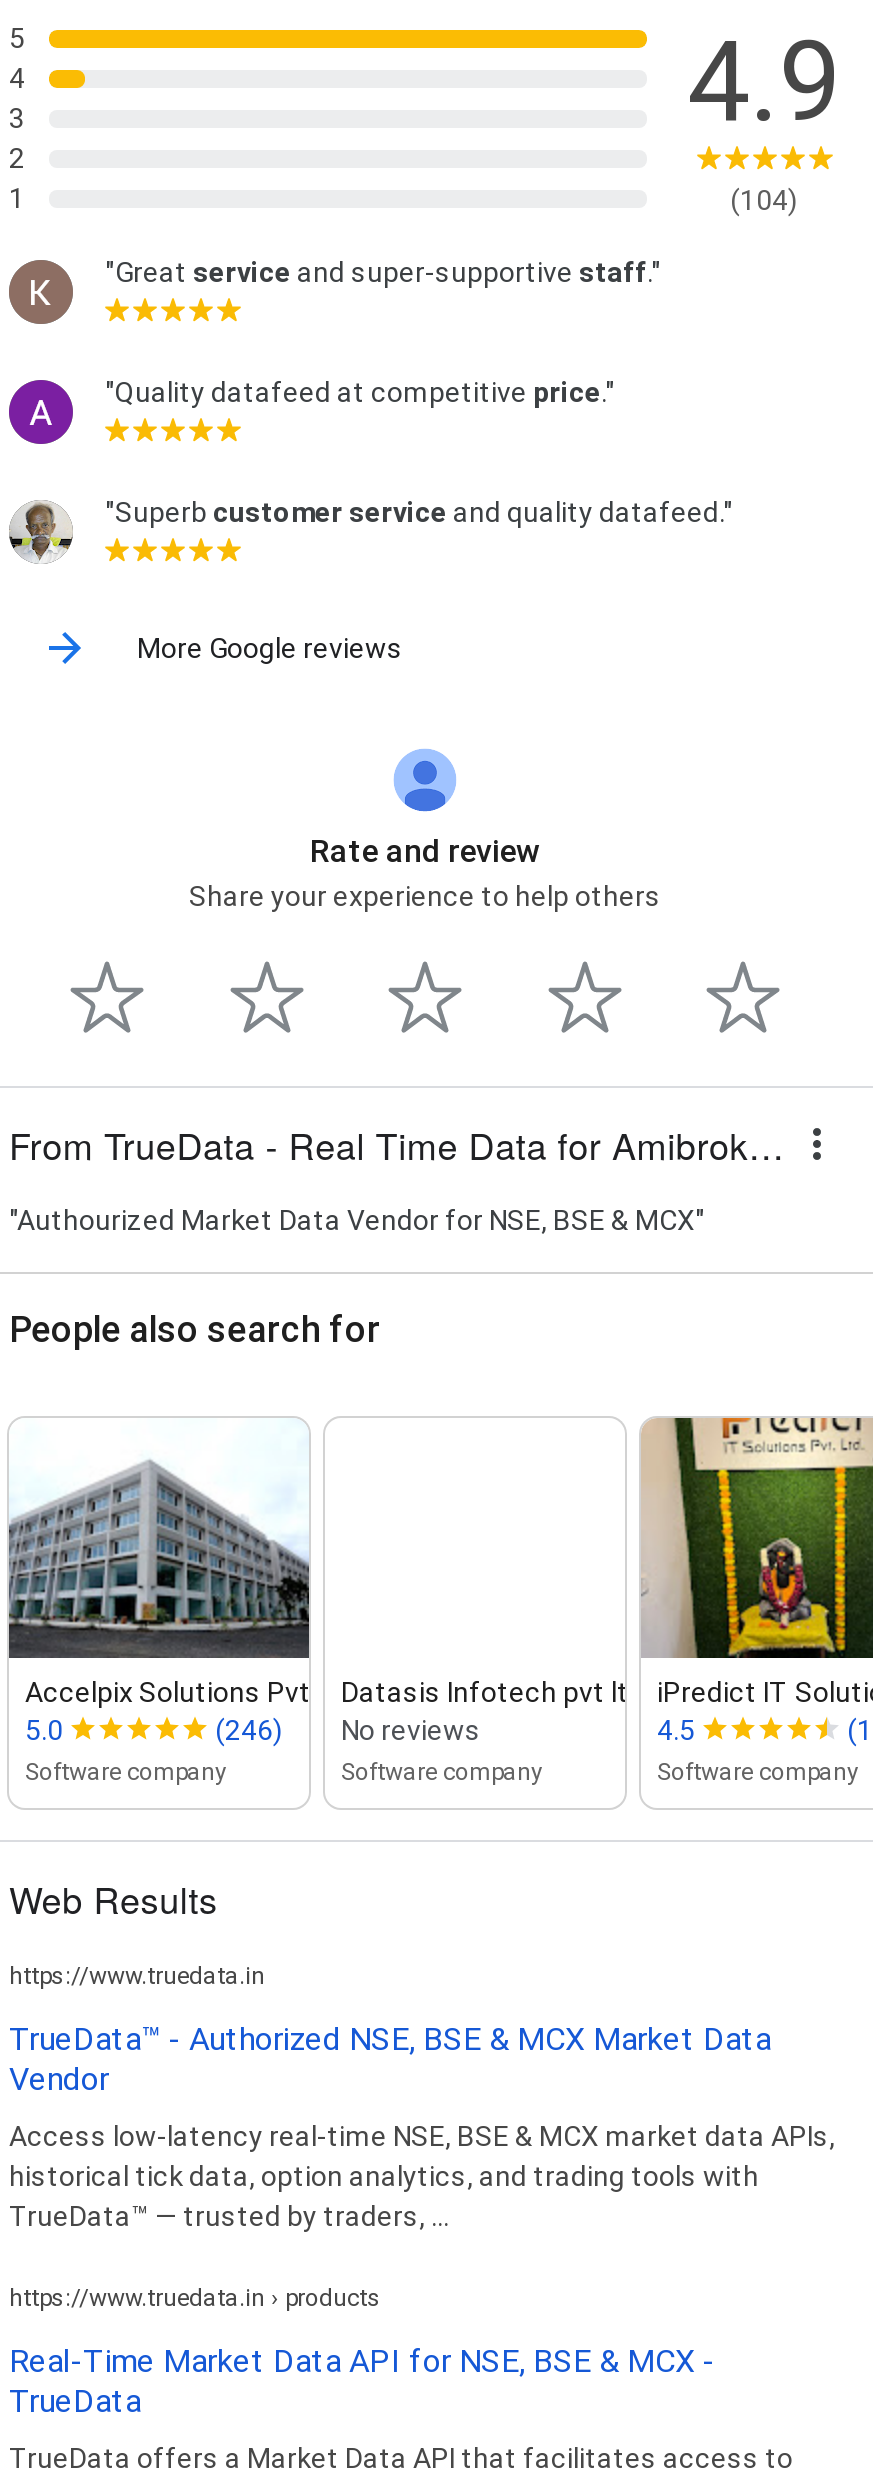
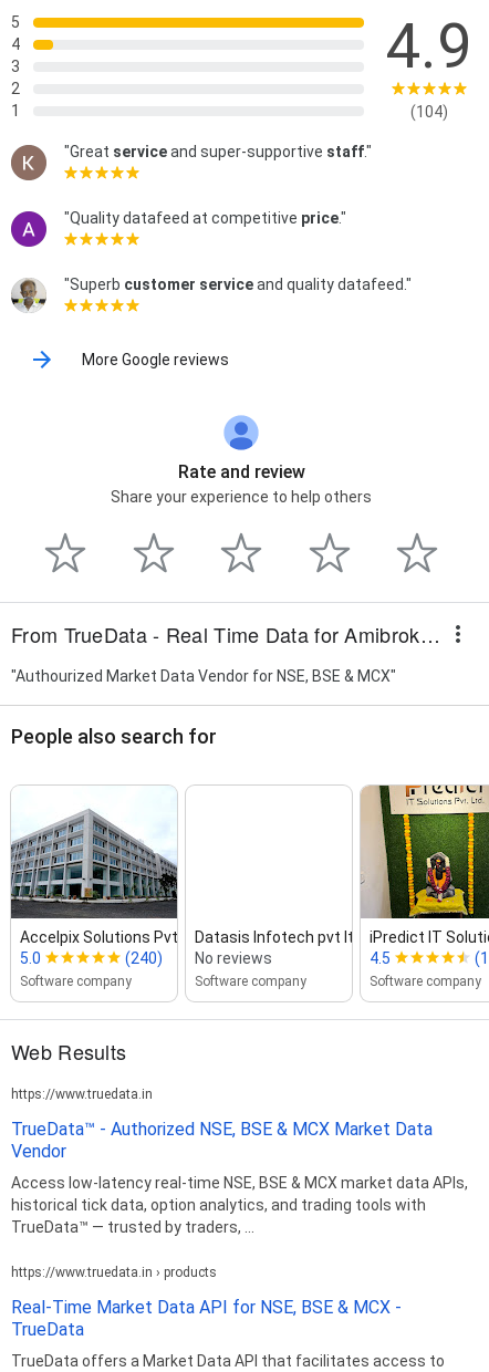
- (246) No reviews
+ (240) No reviews
